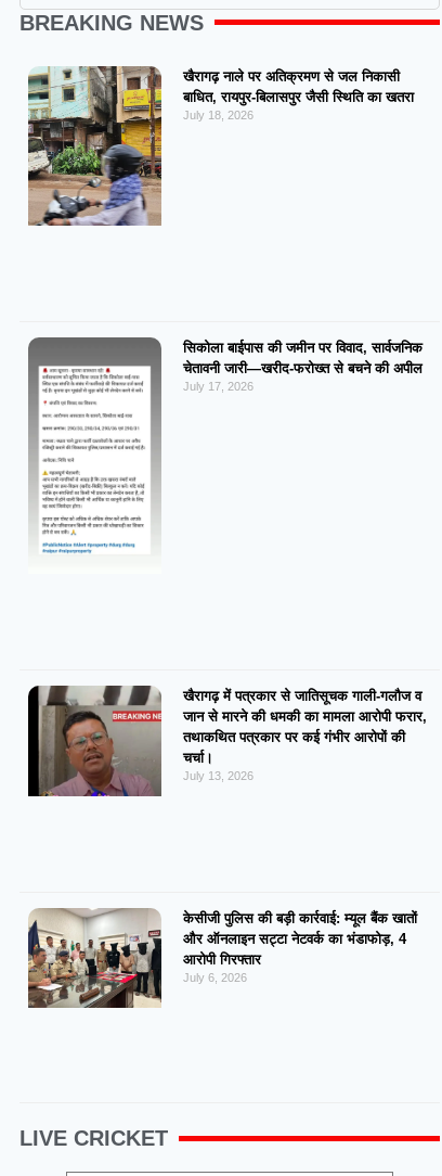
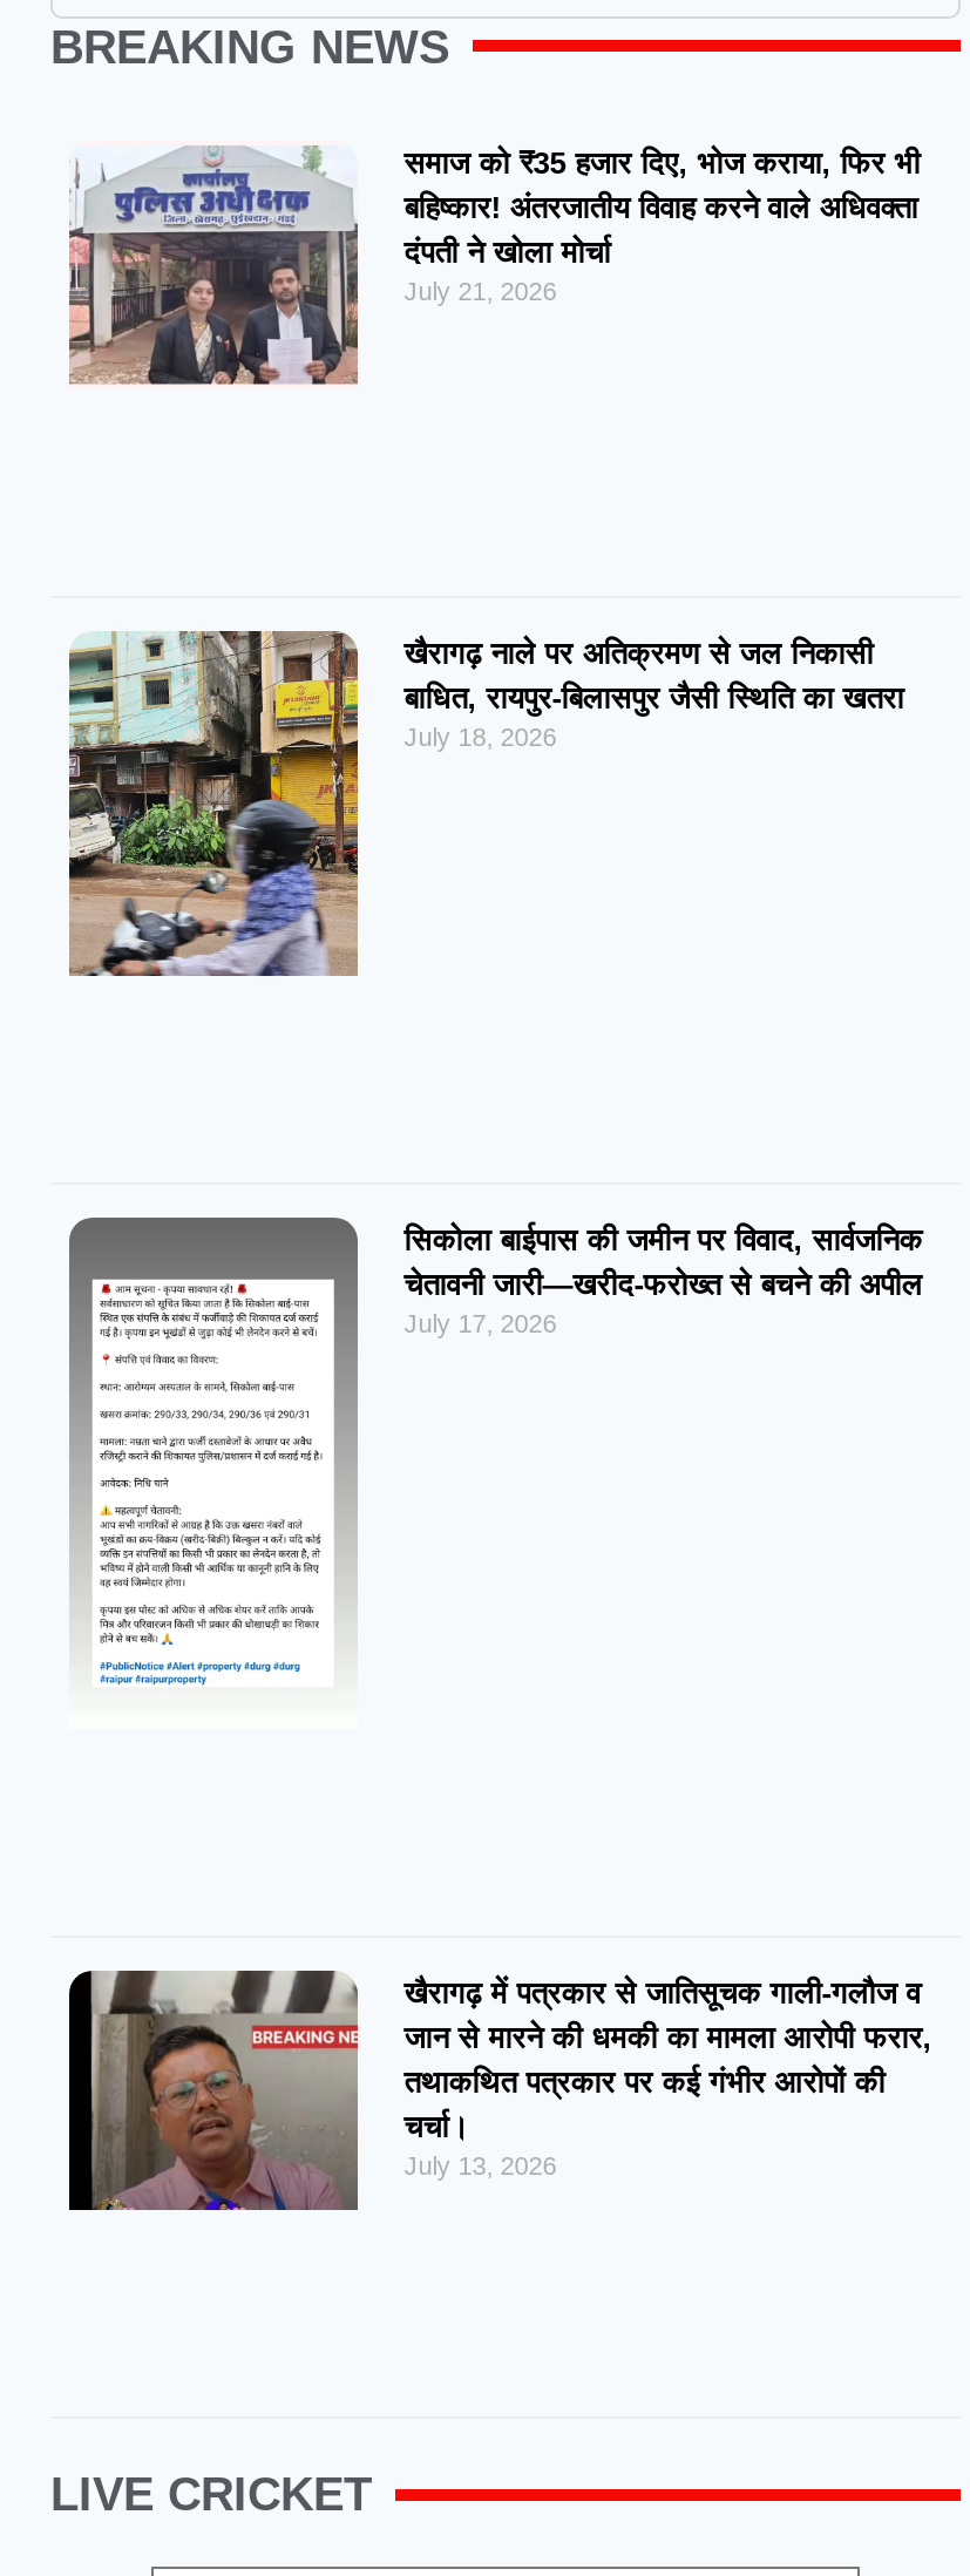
+ [image]
+ समाज को ₹35 हजार दिए, भोज कराया, फिर भी
+ बहिष्कार! अंतरजातीय विवाह करने वाले अधिवक्ता
+ दंपती ने खोला मोर्चा
+ July 21, 2026

moved down: [image] | खैरागढ़ नाले पर अतिक्रमण से जल निकासी | बाधित, रायपुर-बिलासपुर जैसी स्थिति का खतरा | ... | चर्चा। | July 13, 2026

- [image]
- केसीजी पुलिस की बड़ी कार्रवाई: म्यूल बैंक खातों
- और ऑनलाइन सट्टा नेटवर्क का भंडाफोड़, 4
- आरोपी गिरफ्तार
- July 6, 2026
